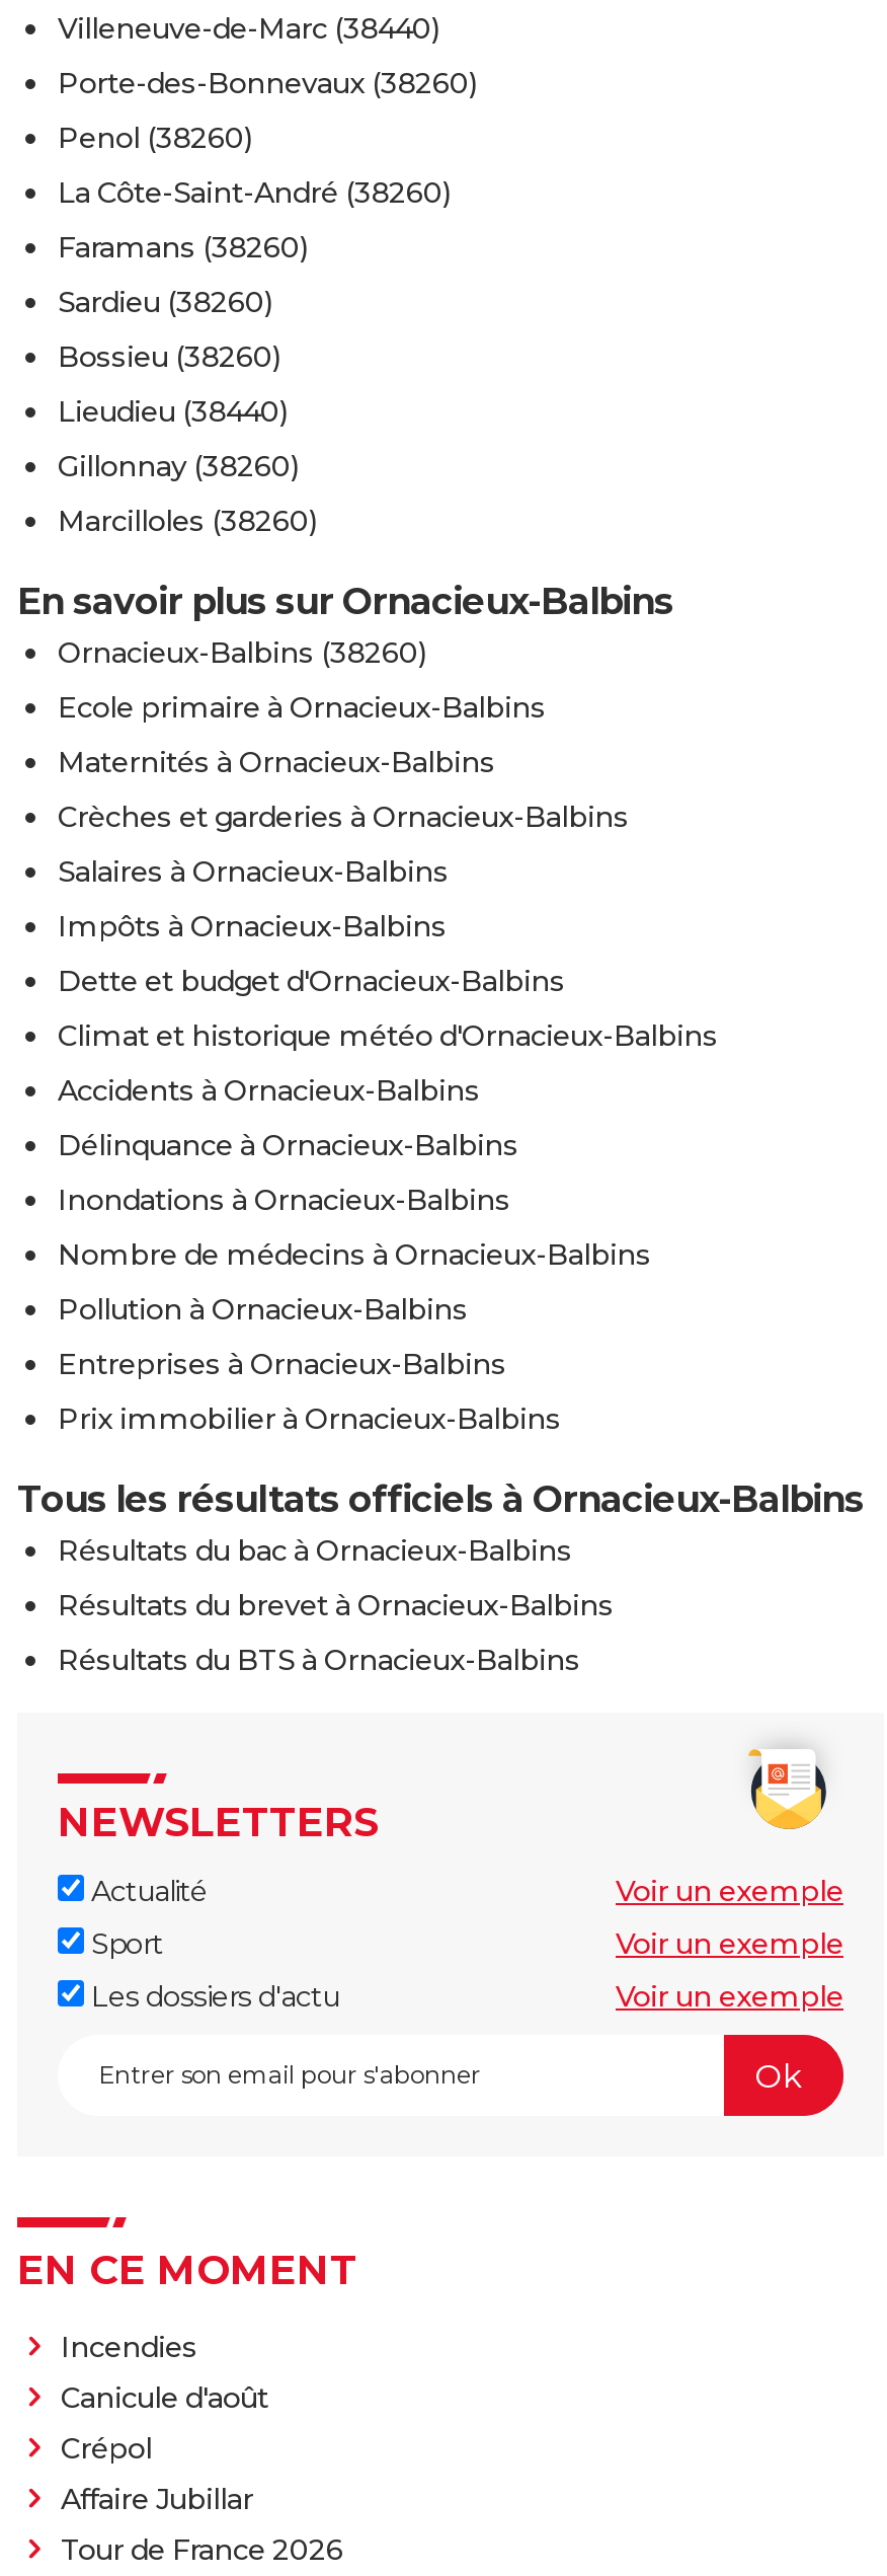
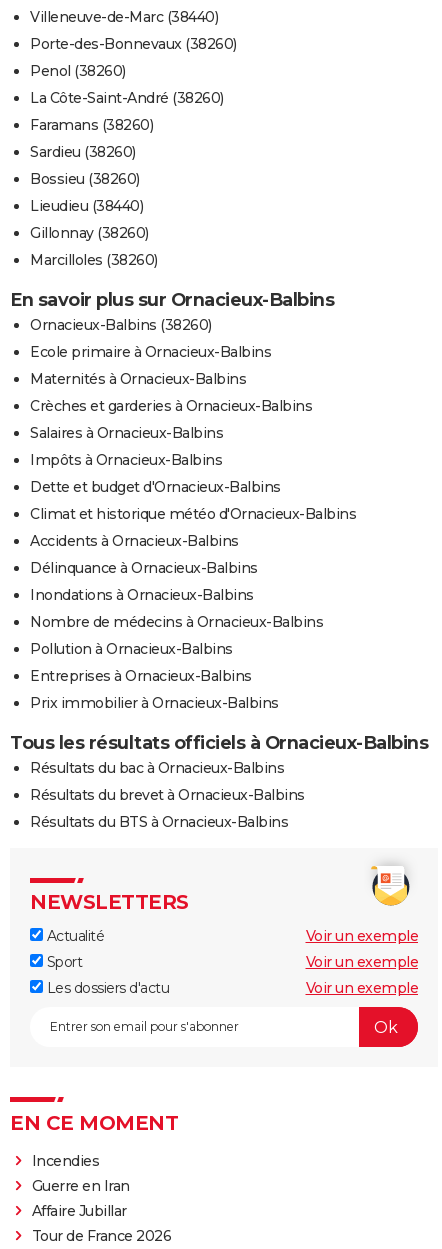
- Canicule d'août
- Crépol
+ Guerre en Iran
